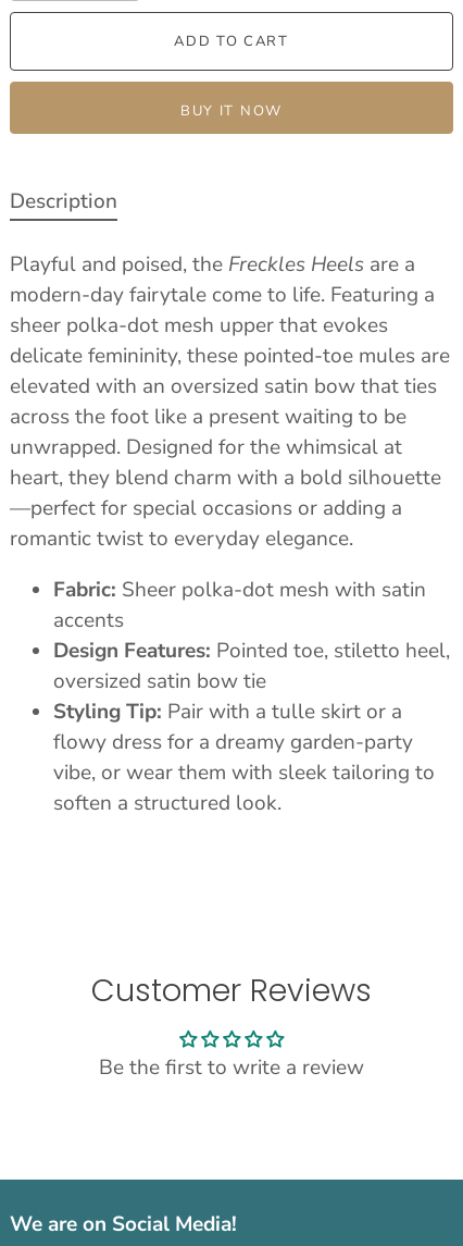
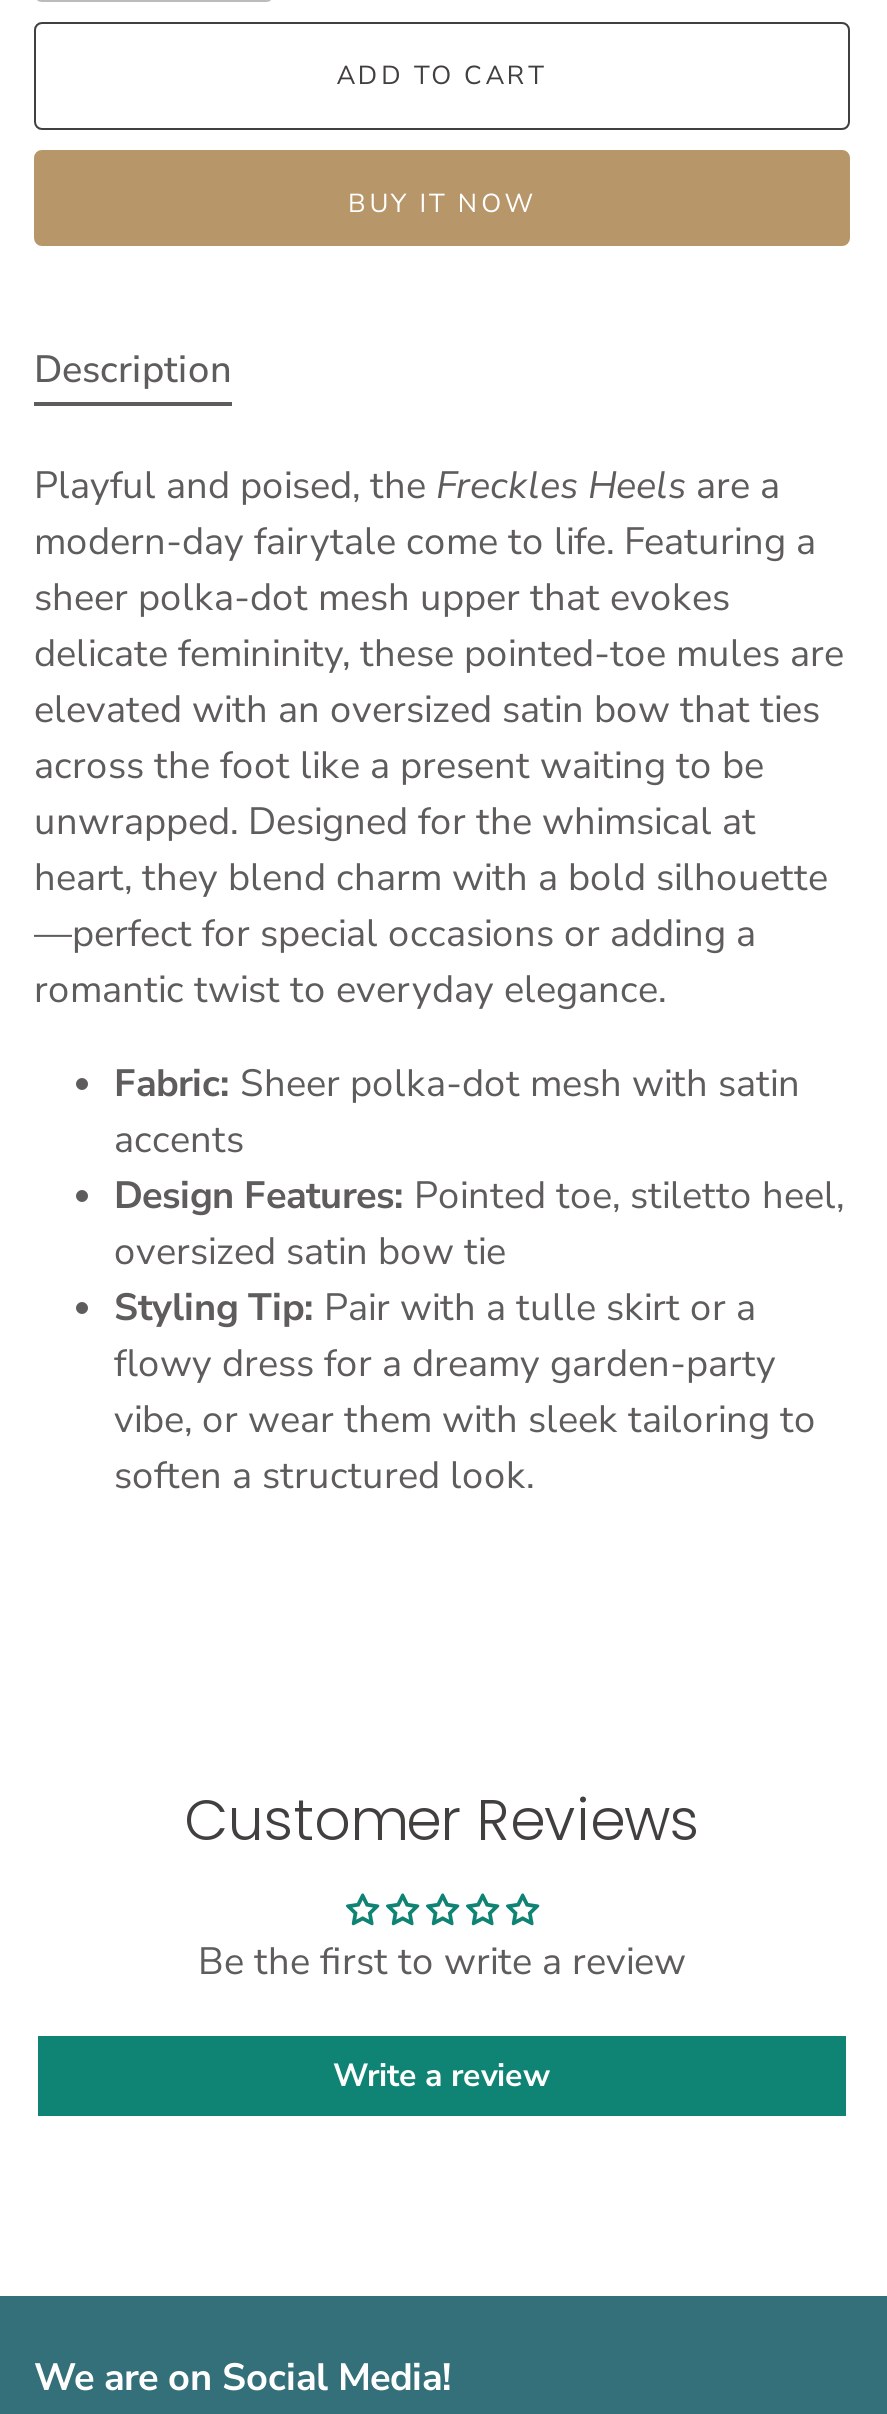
+ Write a review
